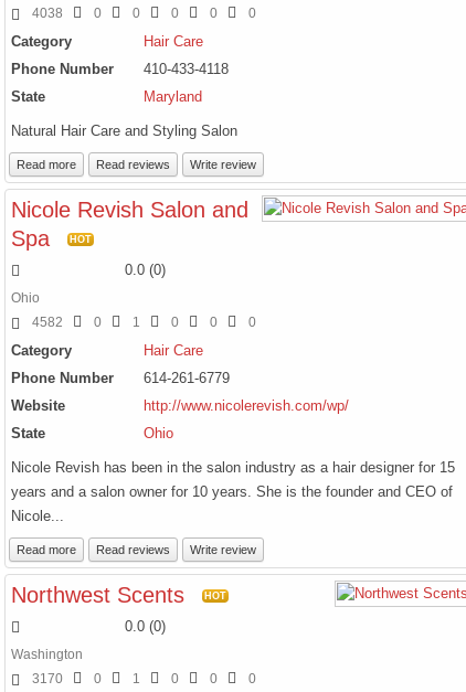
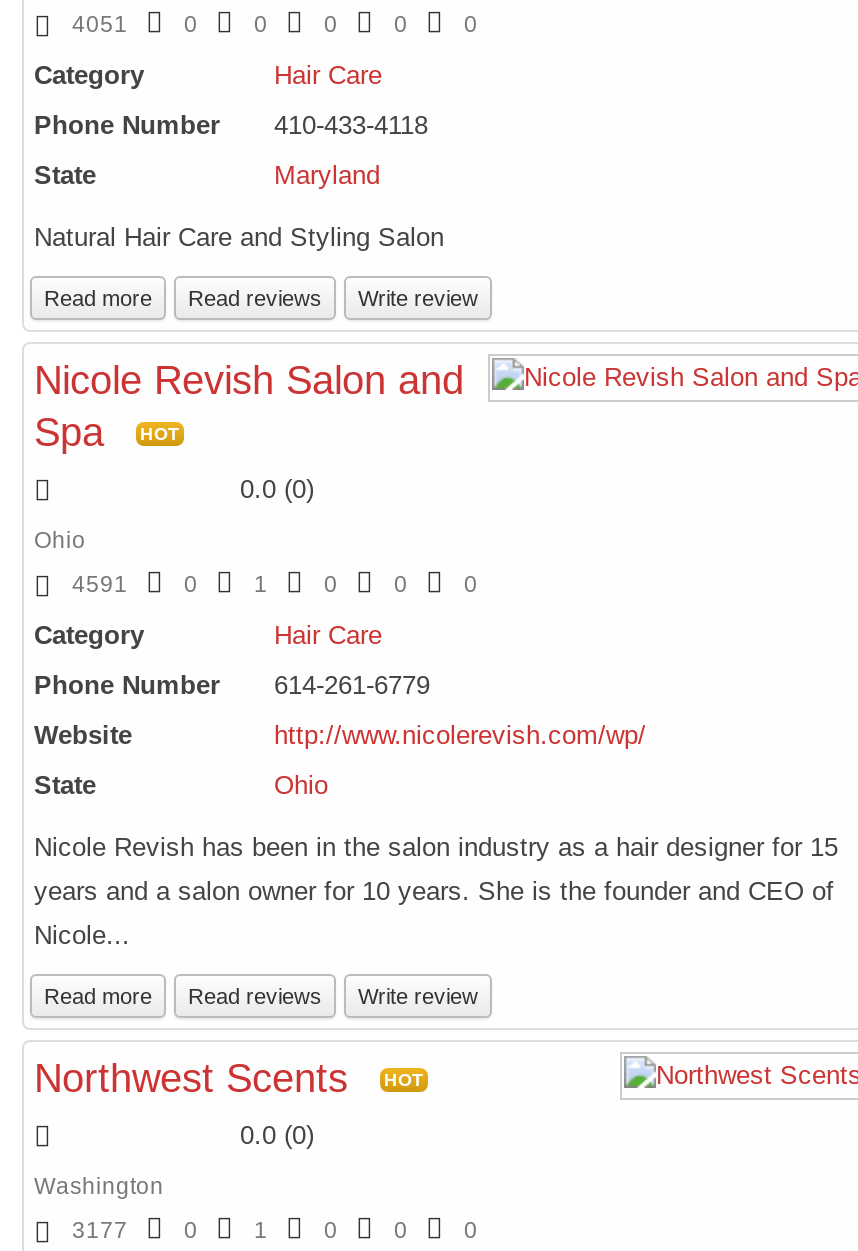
- 4038
+ 4051

- 4582
+ 4591

- 3170
+ 3177
